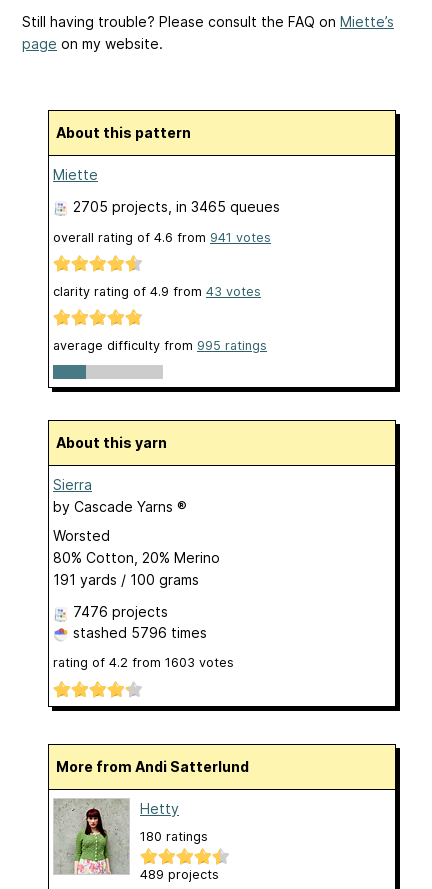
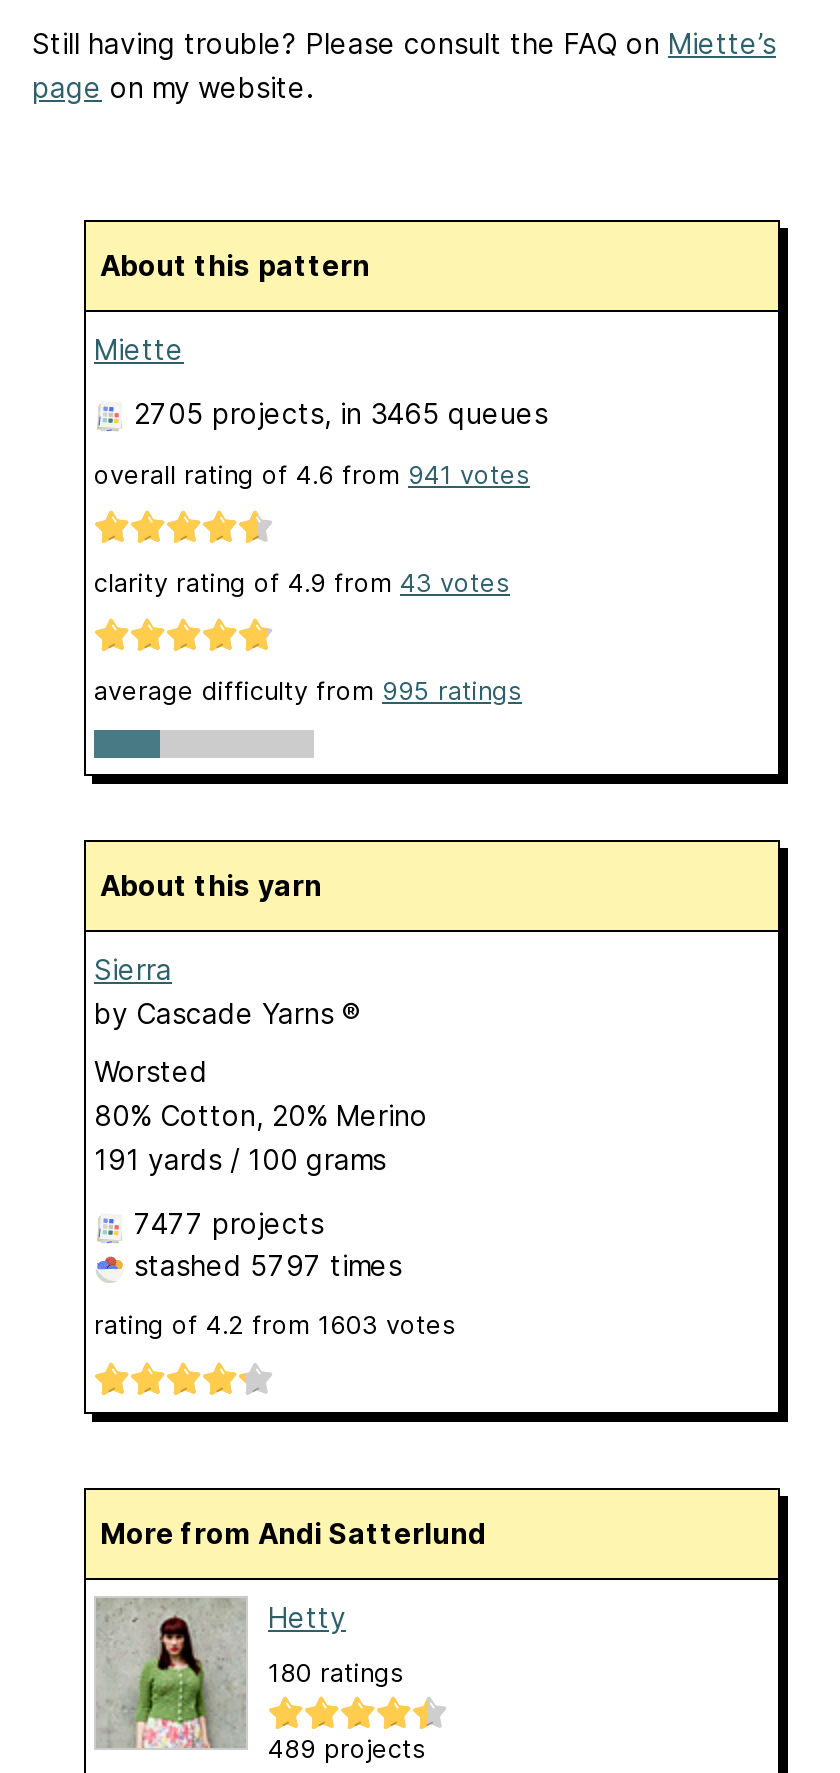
- 7476 projects
+ 7477 projects

- stashed 5796 times
+ stashed 5797 times
